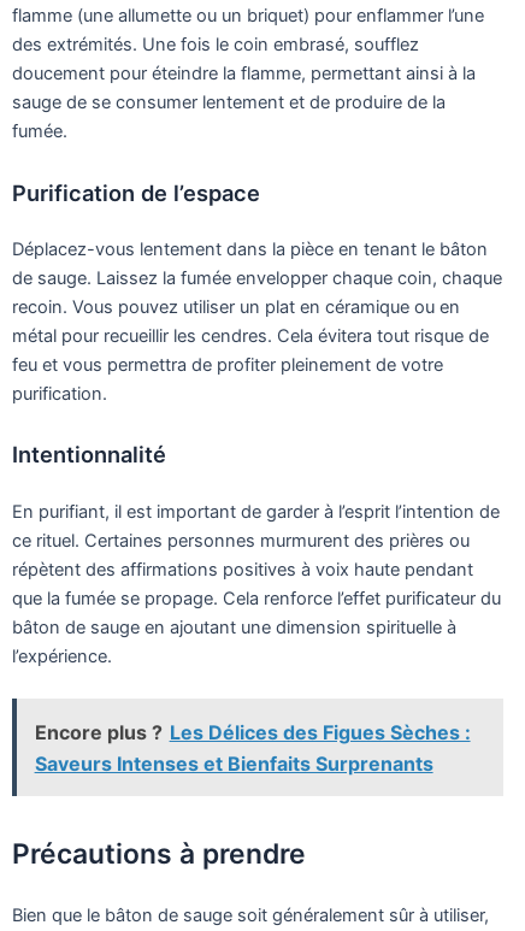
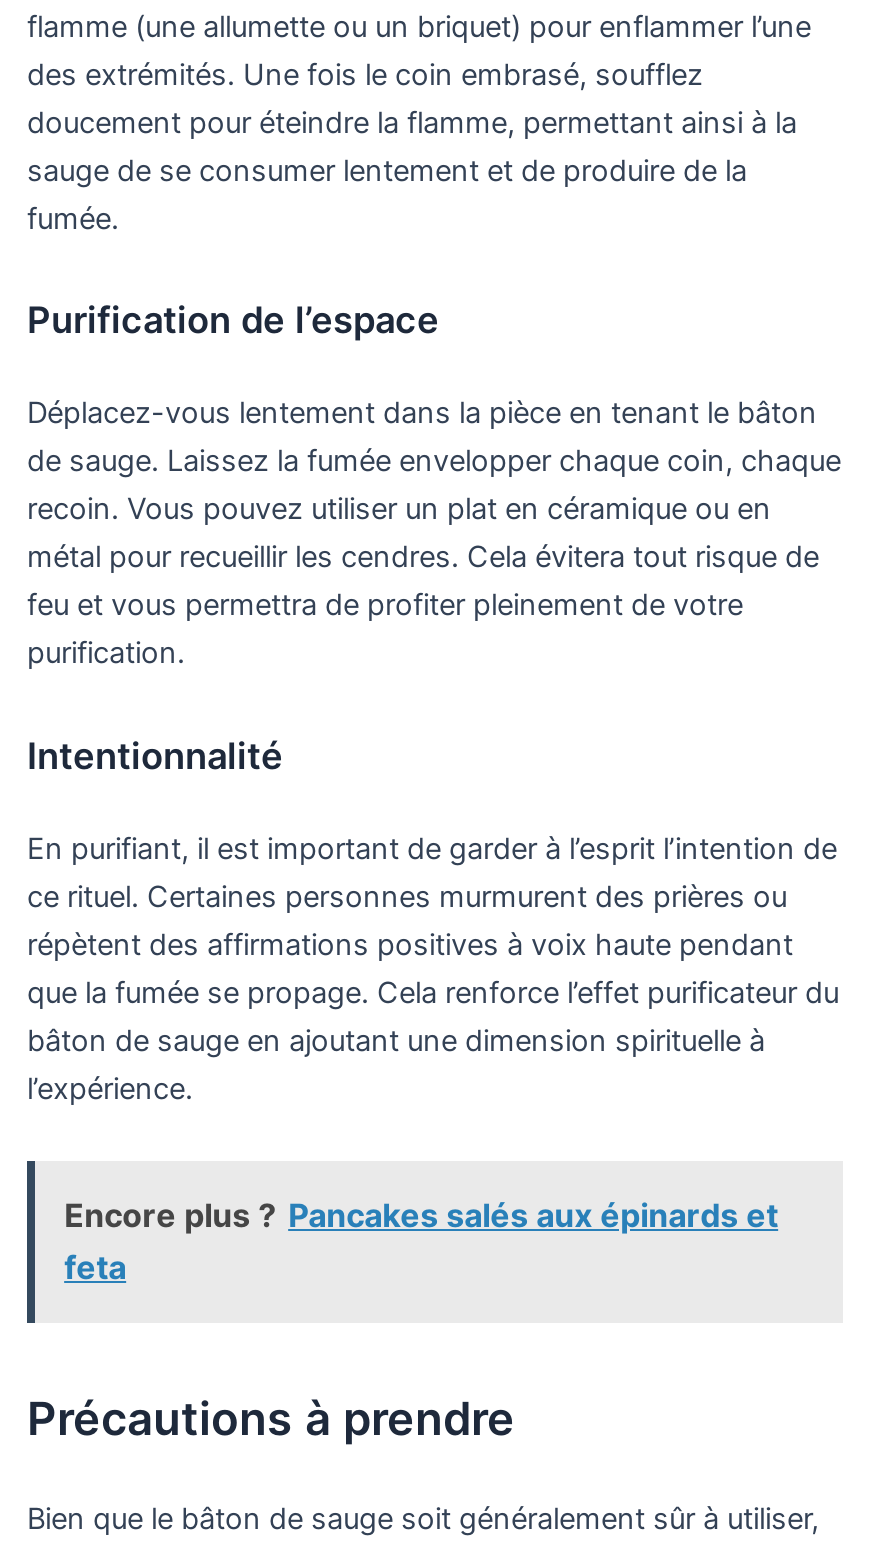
- Encore plus ? Les Délices des Figues Sèches :
- Saveurs Intenses et Bienfaits Surprenants
+ Encore plus ? Pancakes salés aux épinards et
+ feta
